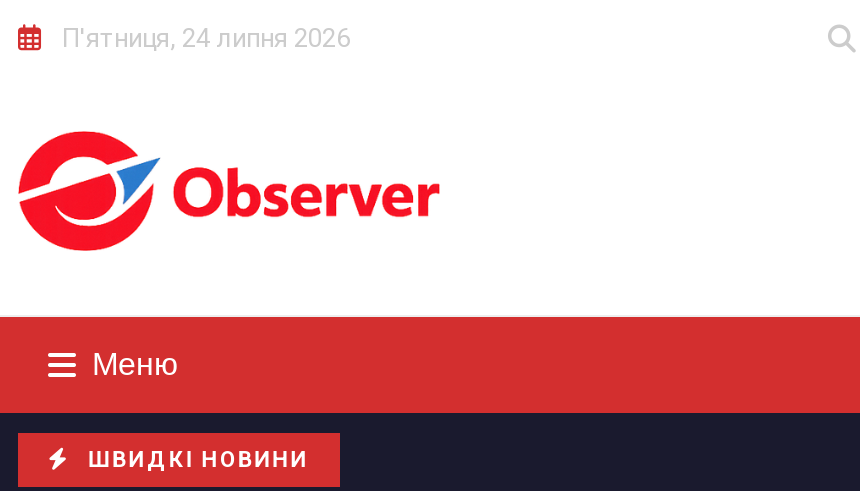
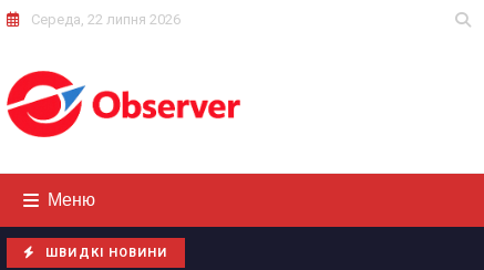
- П'ятниця, 24 липня 2026
+ Середа, 22 липня 2026
